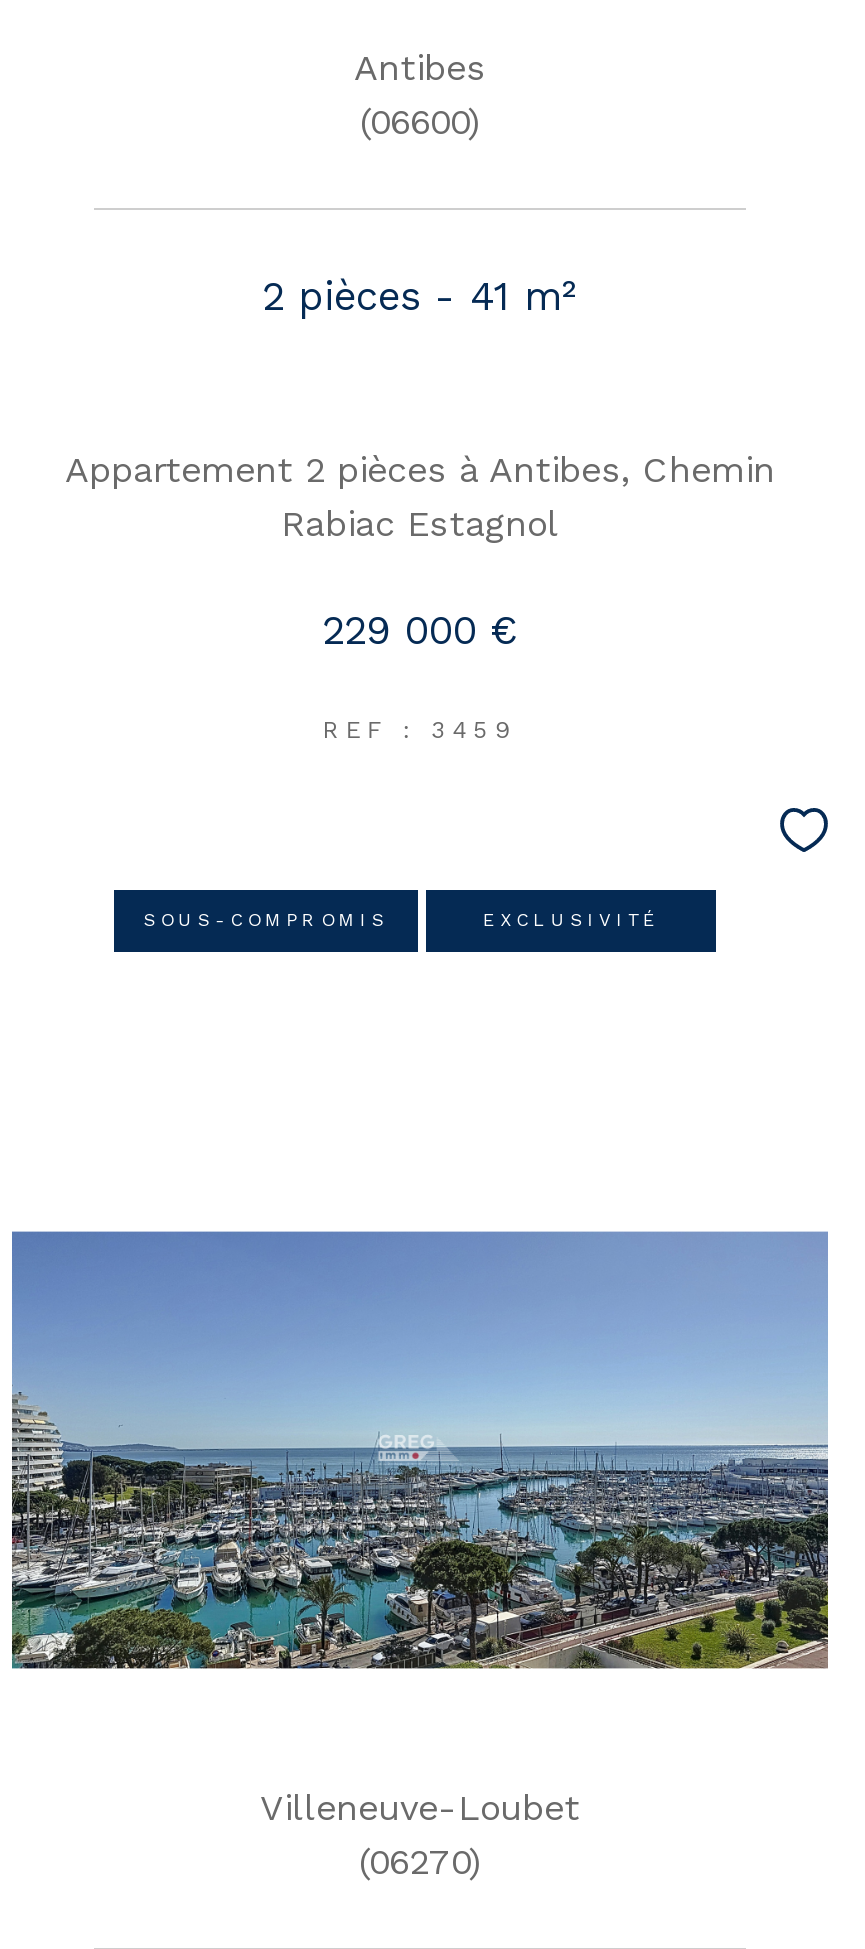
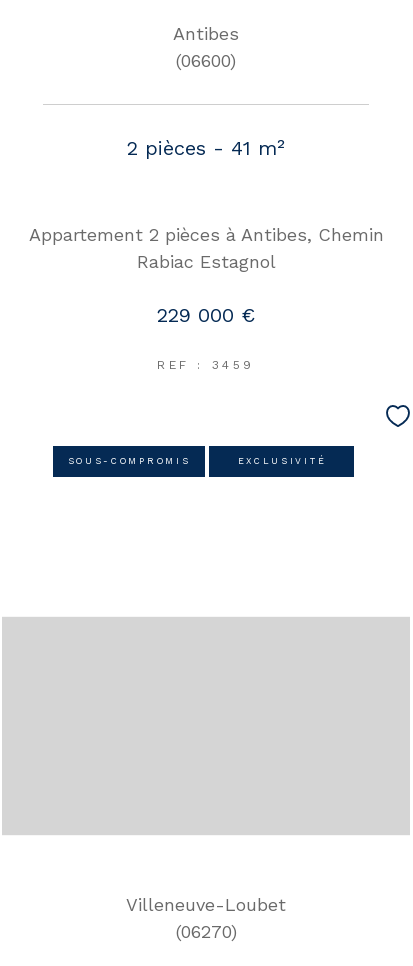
- [image]
